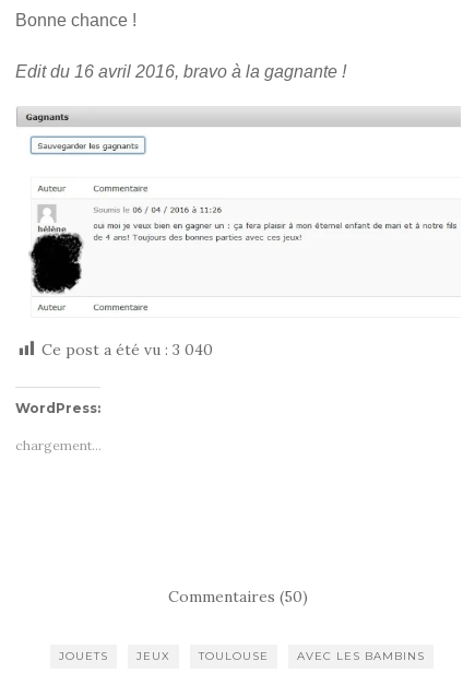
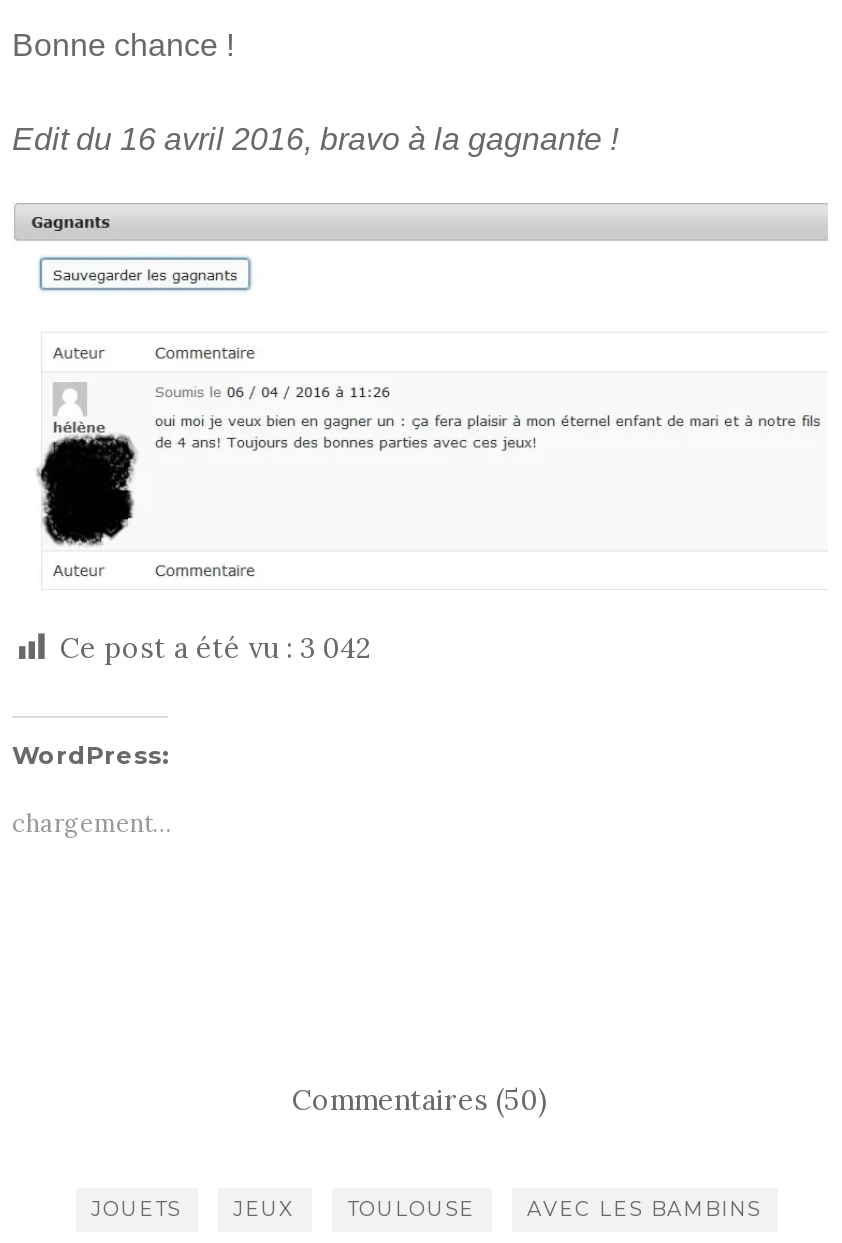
- Ce post a été vu : 3 040
+ Ce post a été vu : 3 042
